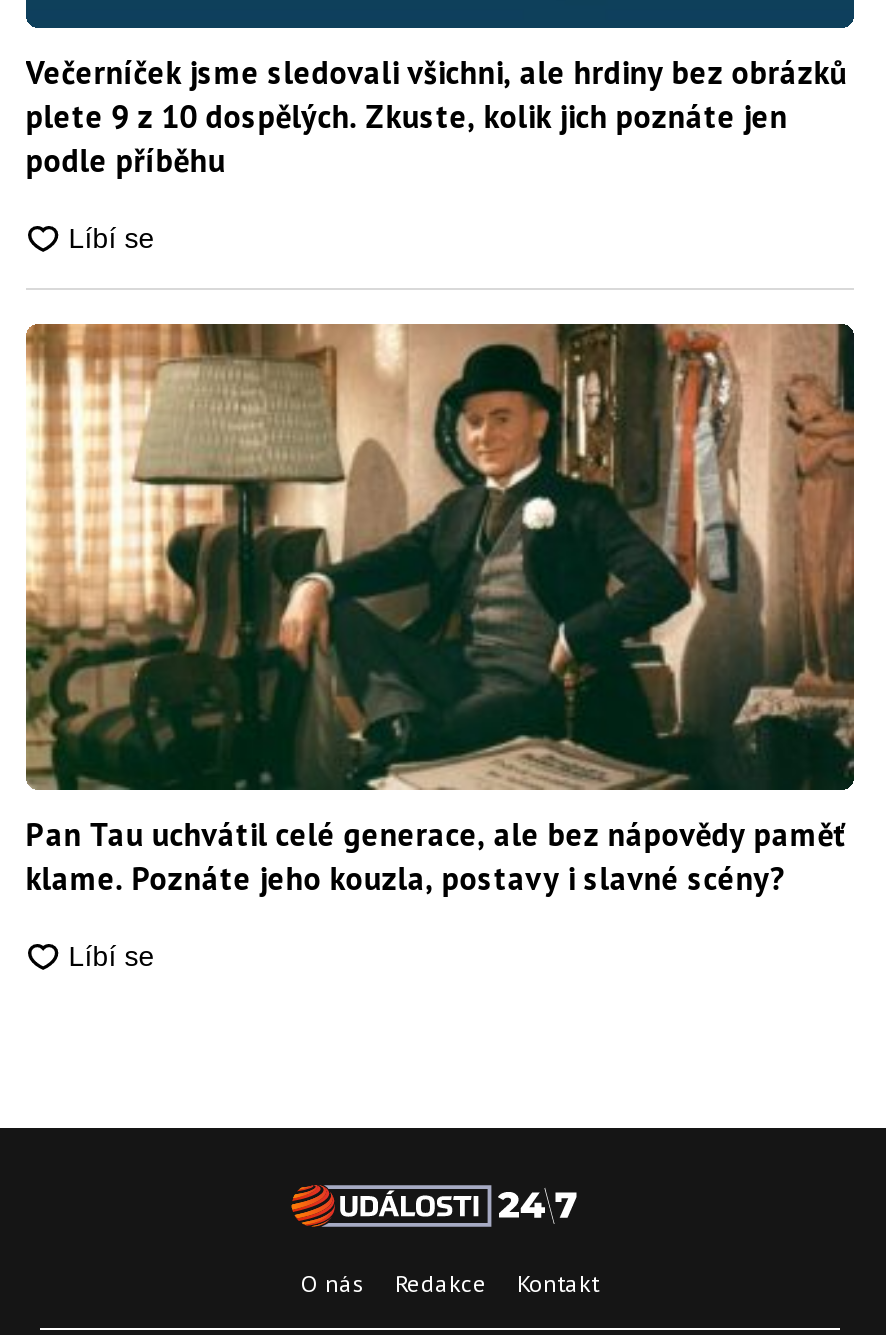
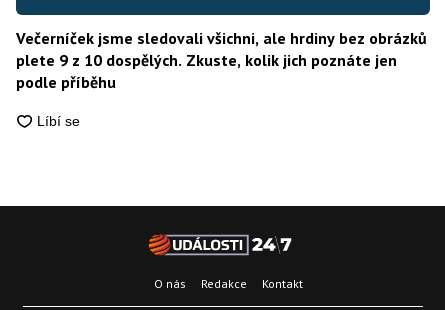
- [image]
- Pan Tau uchvátil celé generace, ale bez nápovědy paměť
- klame. Poznáte jeho kouzla, postavy i slavné scény?
